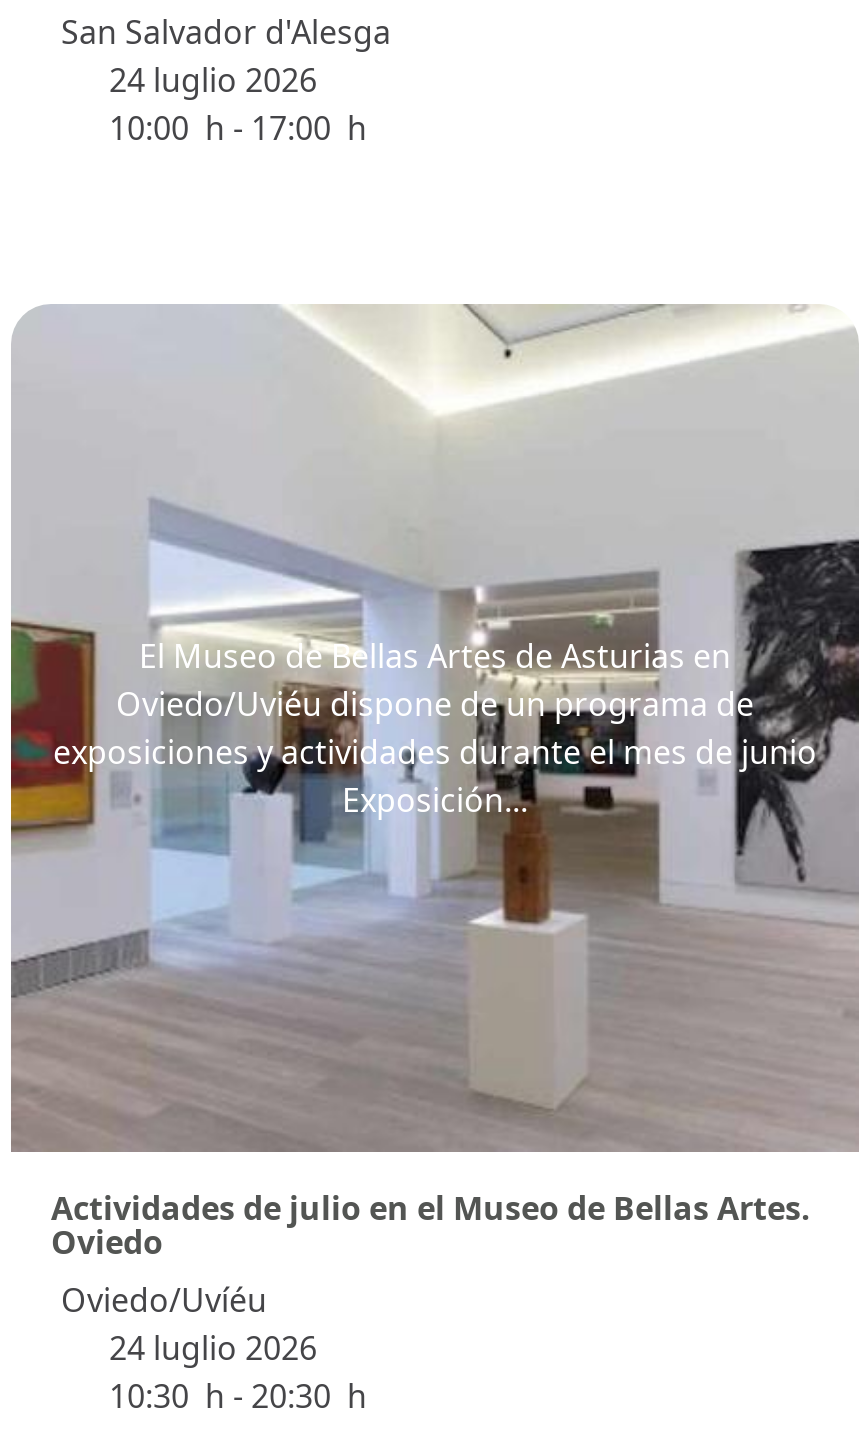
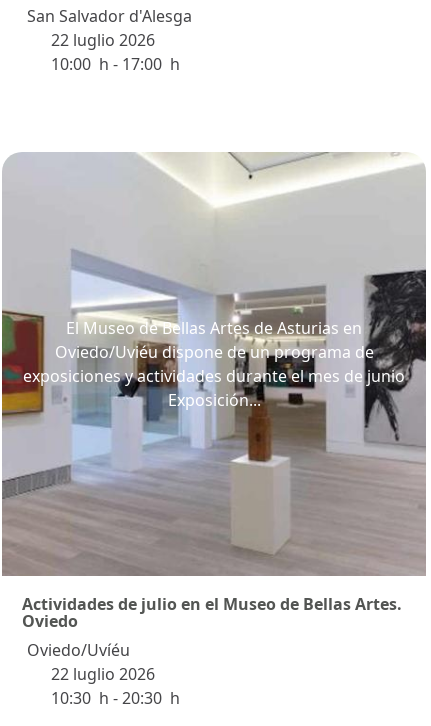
- 24 luglio 2026
+ 22 luglio 2026

- 24 luglio 2026
+ 22 luglio 2026
